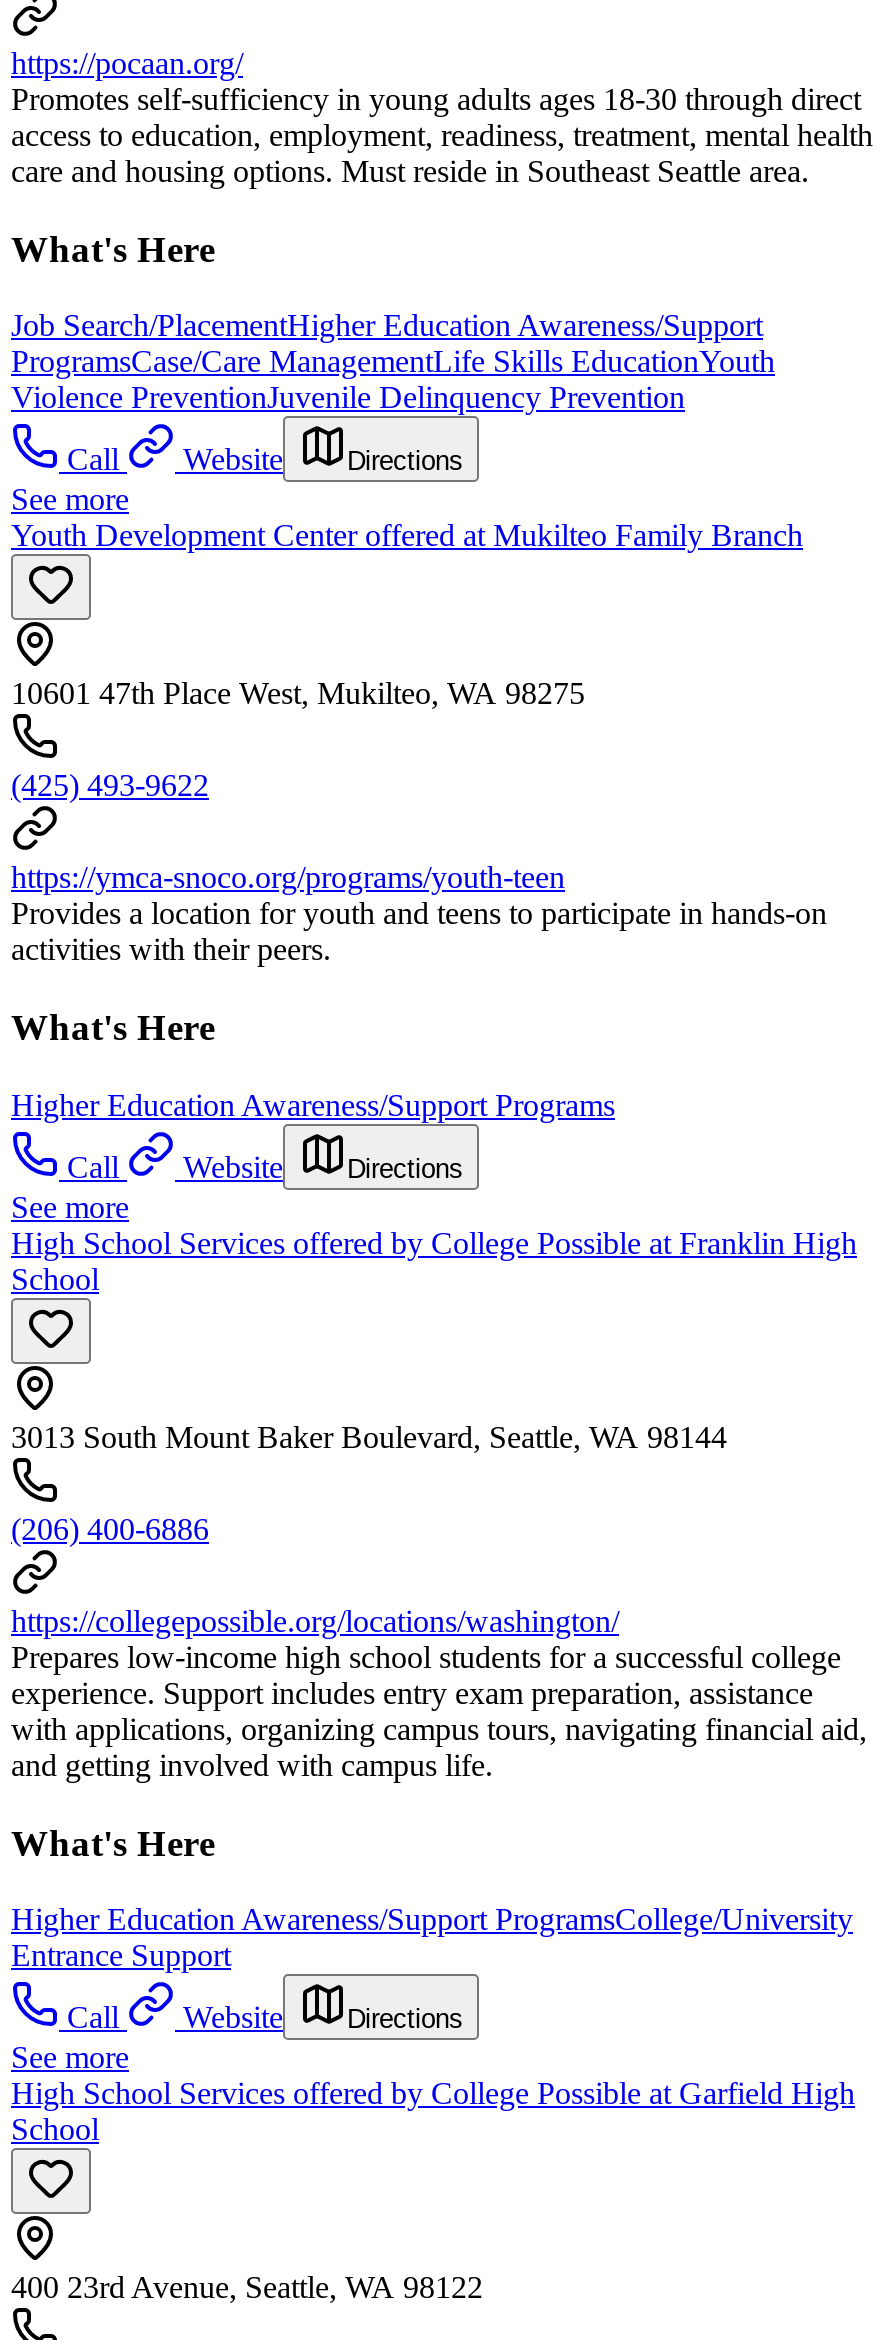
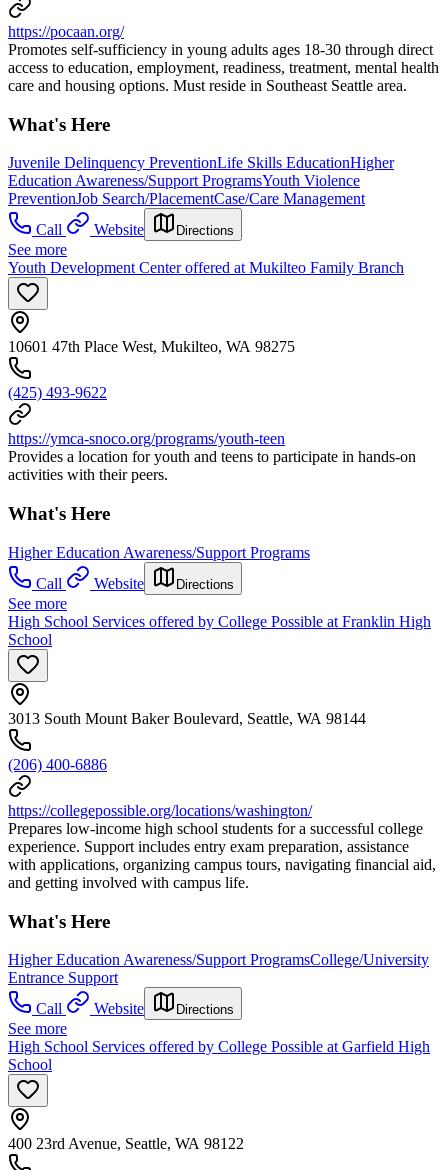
- Job Search/PlacementHigher Education Awareness/Support
- ProgramsCase/Care ManagementLife Skills EducationYouth
- Violence PreventionJuvenile Delinquency Prevention
+ Juvenile Delinquency PreventionLife Skills EducationHigher
+ Education Awareness/Support ProgramsYouth Violence
+ PreventionJob Search/PlacementCase/Care Management
